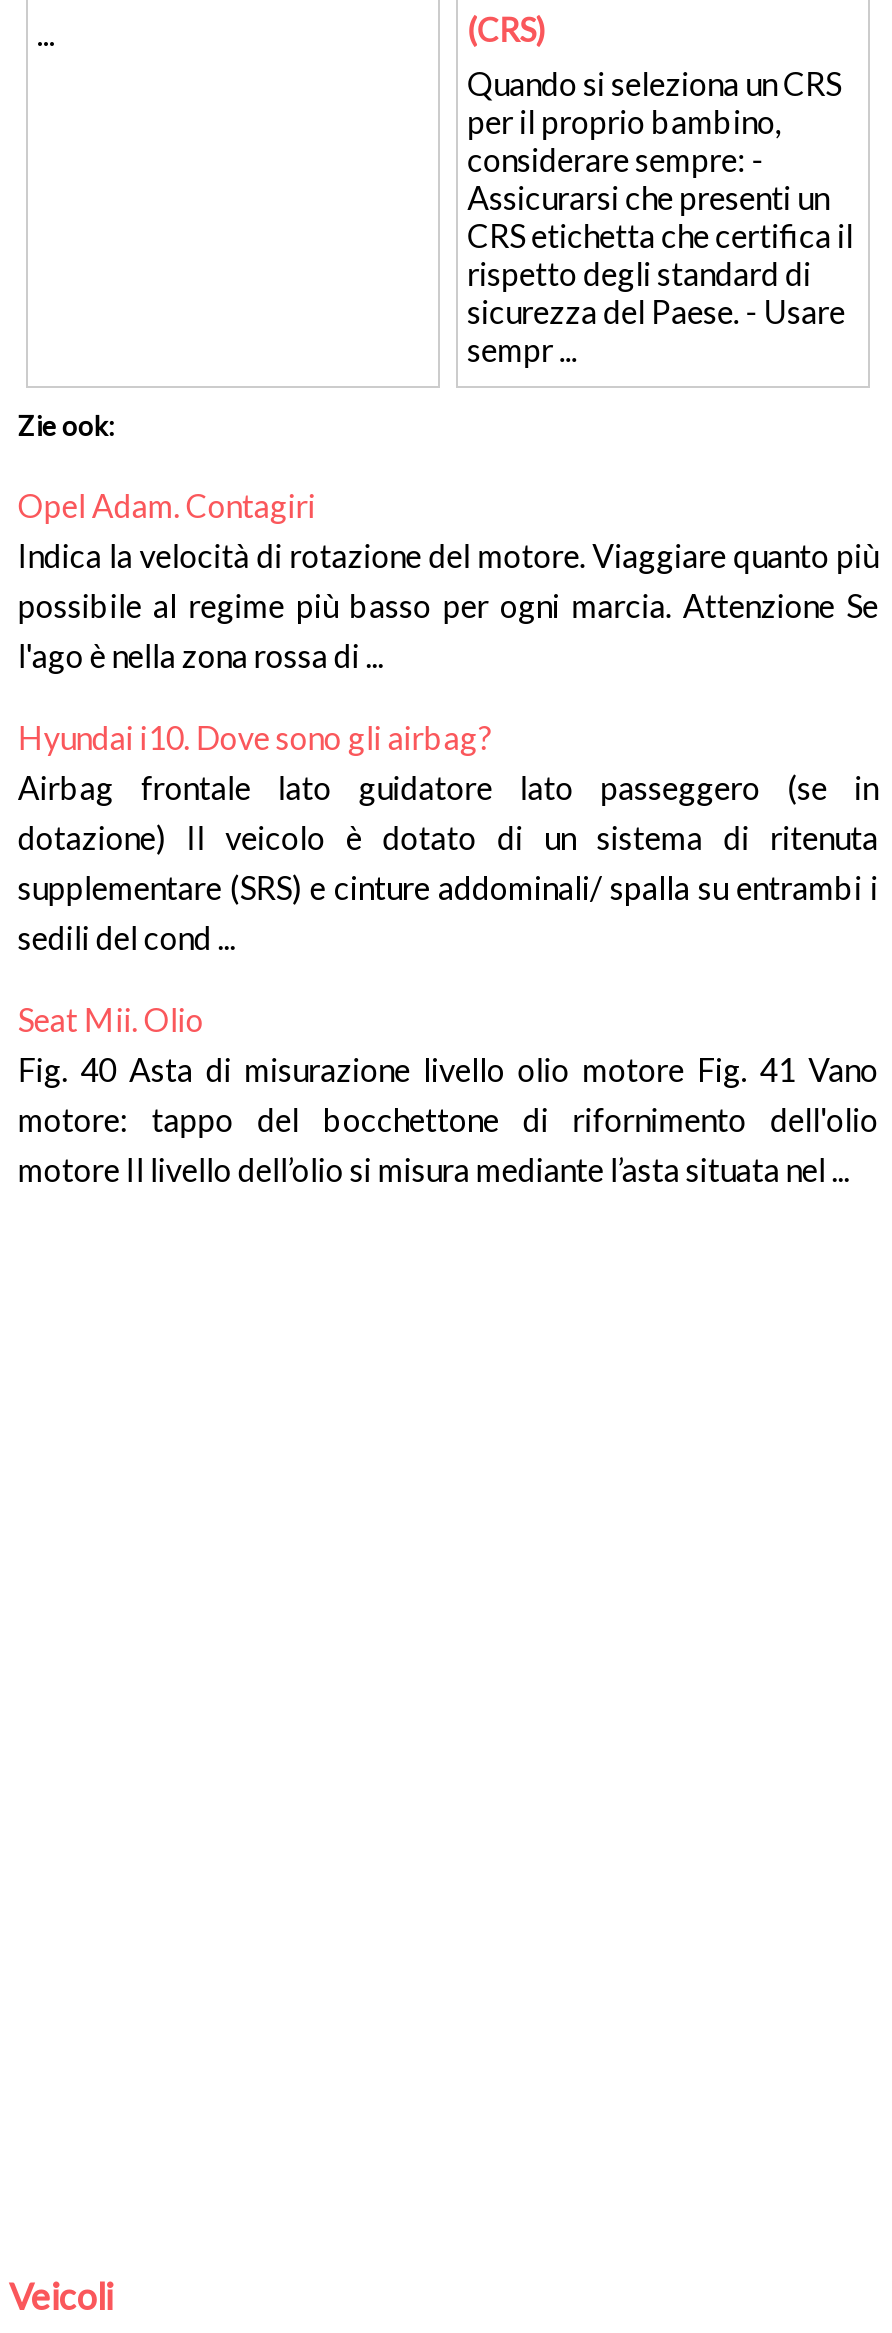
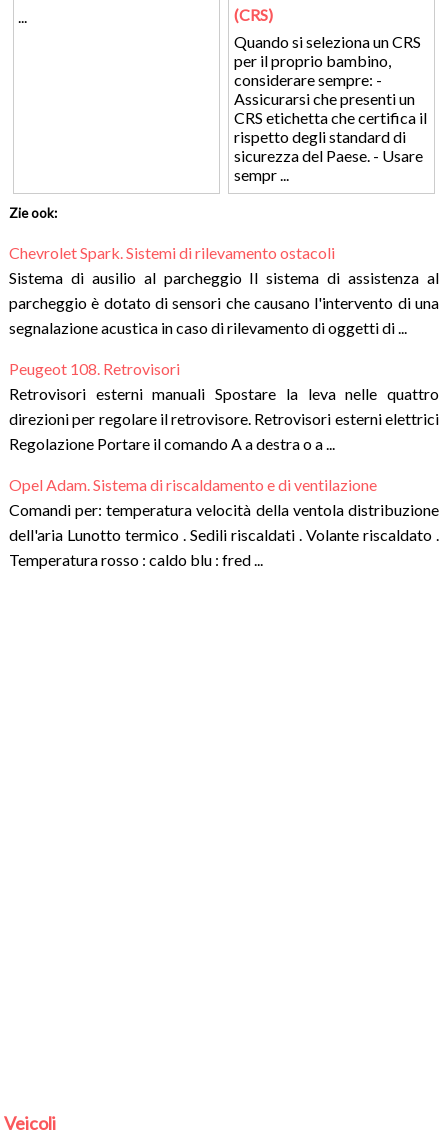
- Opel Adam. Contagiri
- Indica la velocità di rotazione del motore. Viaggiare quanto più
- possibile al regime più basso per ogni marcia. Attenzione Se
- l'ago è nella zona rossa di ...
+ Chevrolet Spark. Sistemi di rilevamento ostacoli
+ Sistema di ausilio al parcheggio Il sistema di assistenza al
+ parcheggio è dotato di sensori che causano l'intervento di una
+ segnalazione acustica in caso di rilevamento di oggetti di ...

- Hyundai i10. Dove sono gli airbag?
- Airbag frontale lato guidatore lato passeggero (se in
- dotazione) Il veicolo è dotato di un sistema di ritenuta
- supplementare (SRS) e cinture addominali/ spalla su entrambi i
- sedili del cond ...
+ Peugeot 108. Retrovisori
+ Retrovisori esterni manuali Spostare la leva nelle quattro
+ direzioni per regolare il retrovisore. Retrovisori esterni elettrici
+ Regolazione Portare il comando A a destra o a ...

- Seat Mii. Olio
- Fig. 40 Asta di misurazione livello olio motore Fig. 41 Vano
- motore: tappo del bocchettone di rifornimento dell'olio
- motore Il livello dell’olio si misura mediante l’asta situata nel ...
+ Opel Adam. Sistema di riscaldamento e di ventilazione
+ Comandi per: temperatura velocità della ventola distribuzione
+ dell'aria Lunotto termico . Sedili riscaldati . Volante riscaldato .
+ Temperatura rosso : caldo blu : fred ...
